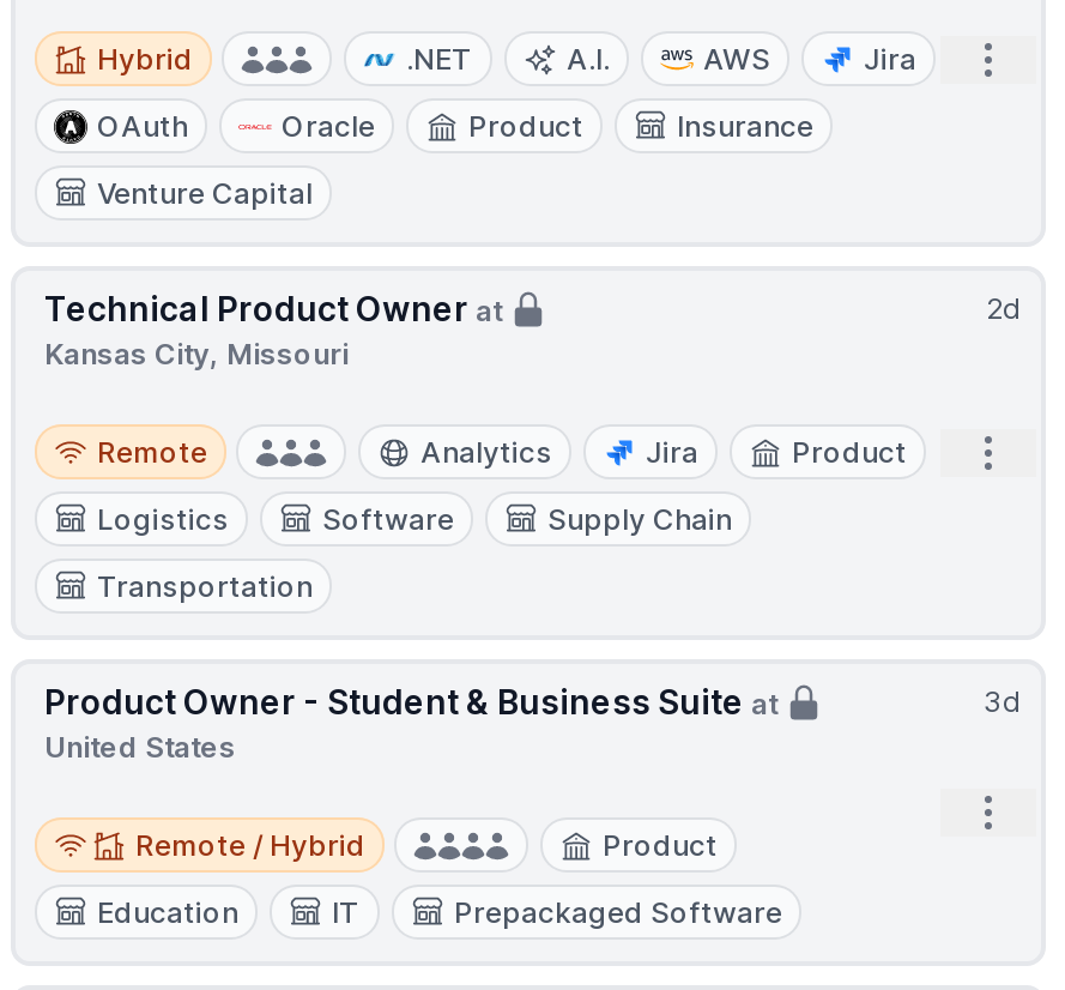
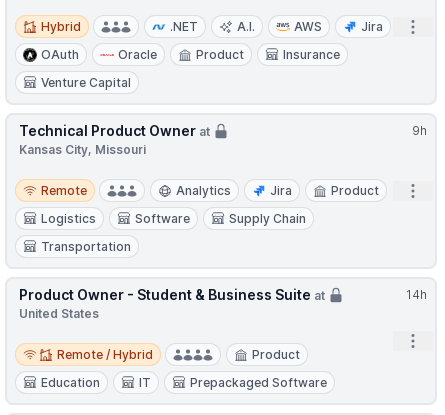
- 2d
+ 9h

- 3d
+ 14h
